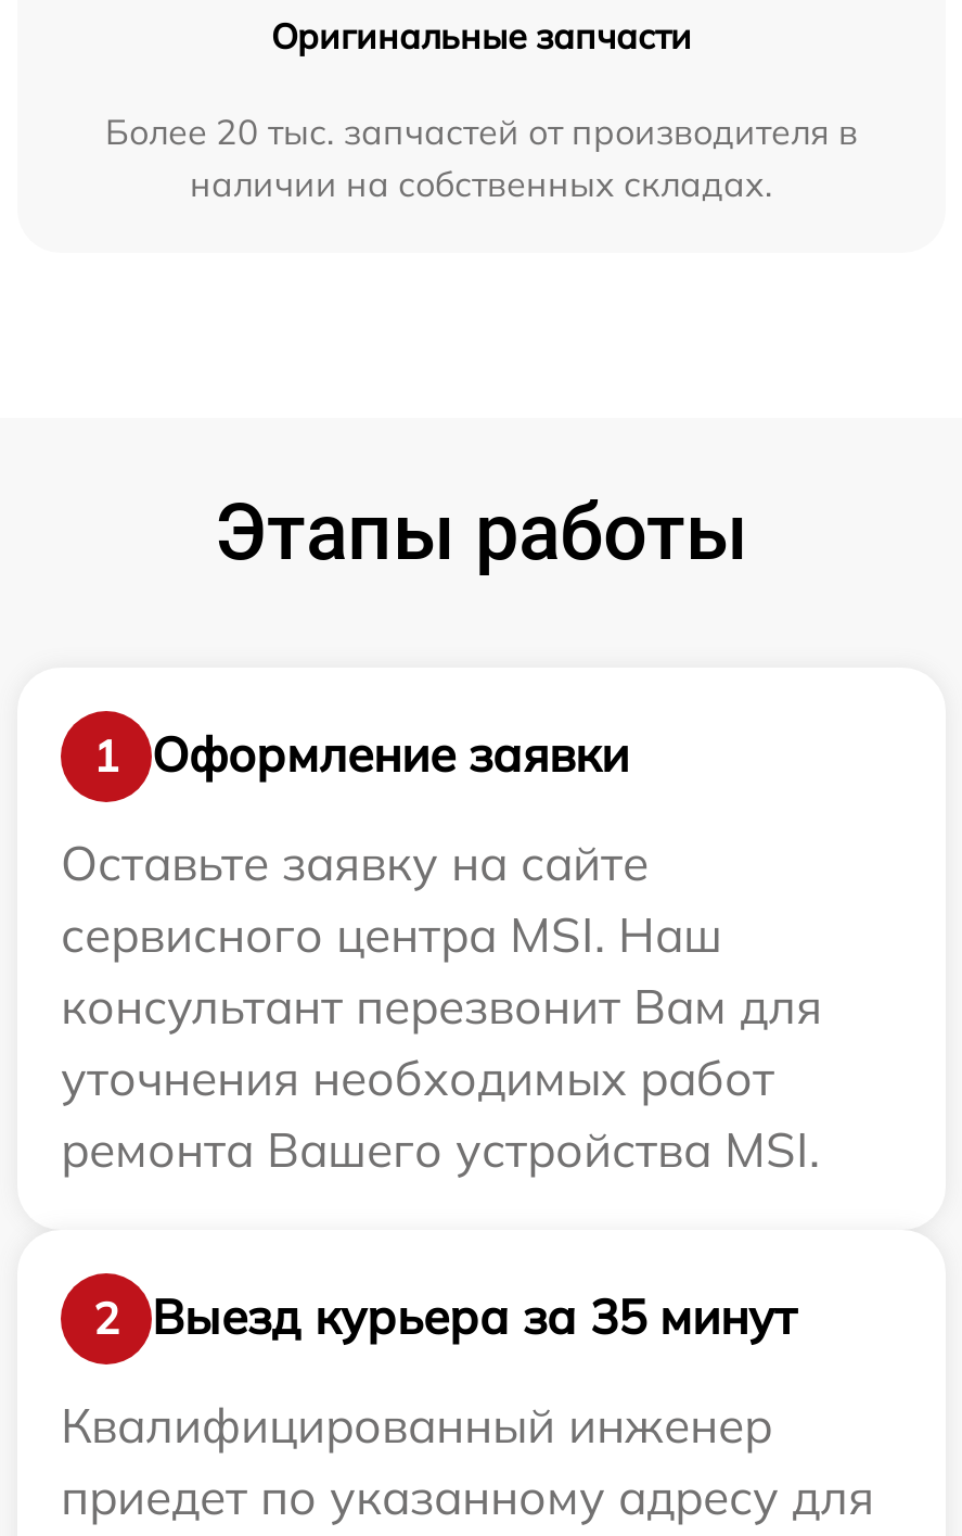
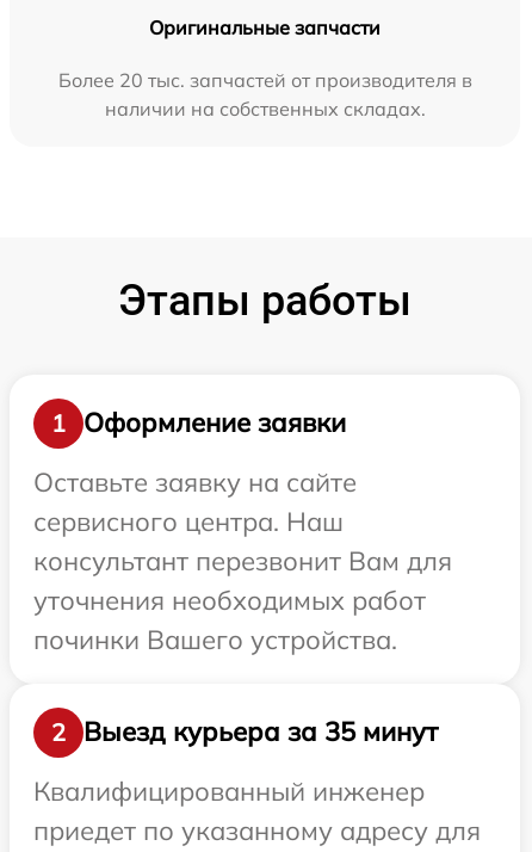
- сервисного центра MSI. Наш
+ сервисного центра. Наш

- ремонта Вашего устройства MSI.
+ починки Вашего устройства.
